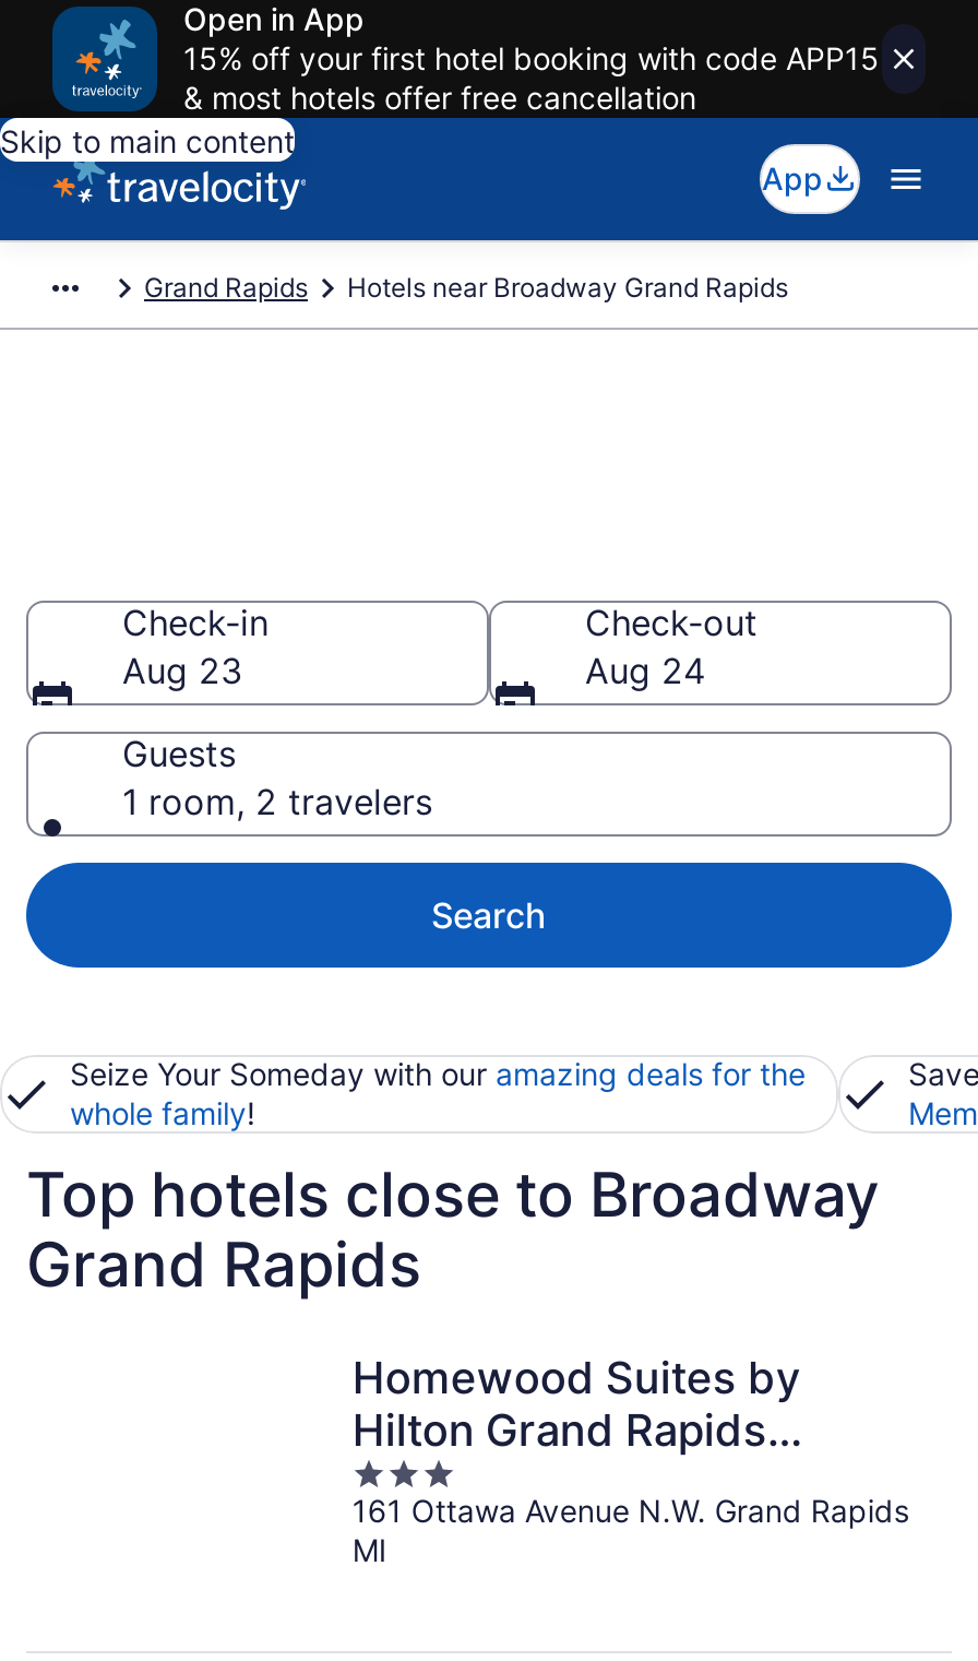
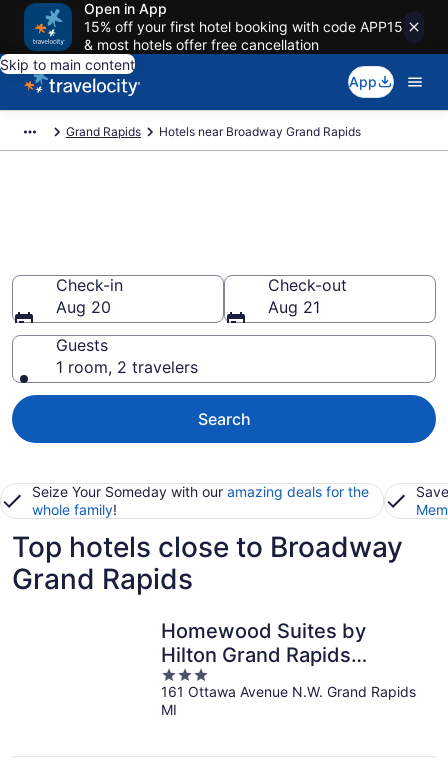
- Aug 23
+ Aug 20

- Aug 24
+ Aug 21
